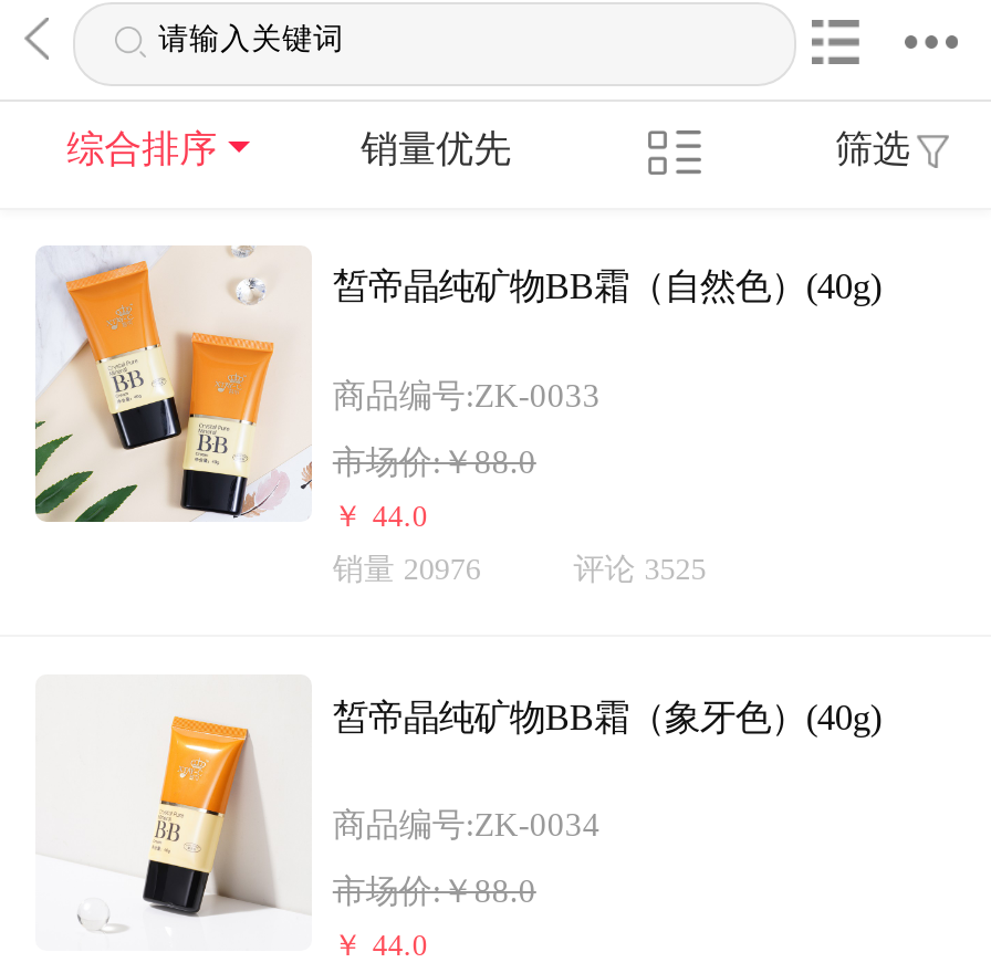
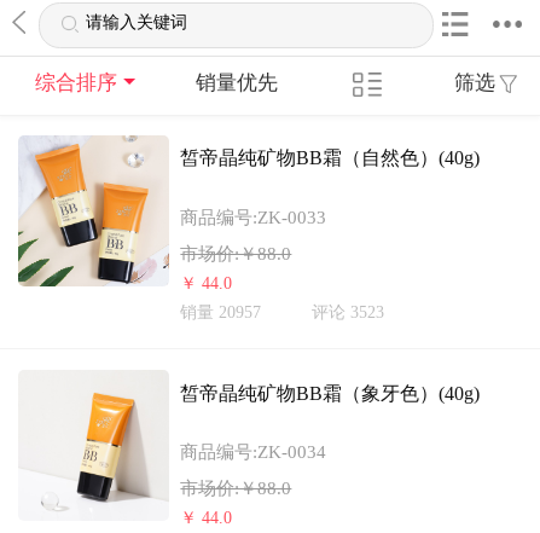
- 销量20976
+ 销量20957

- 评论3525
+ 评论3523
